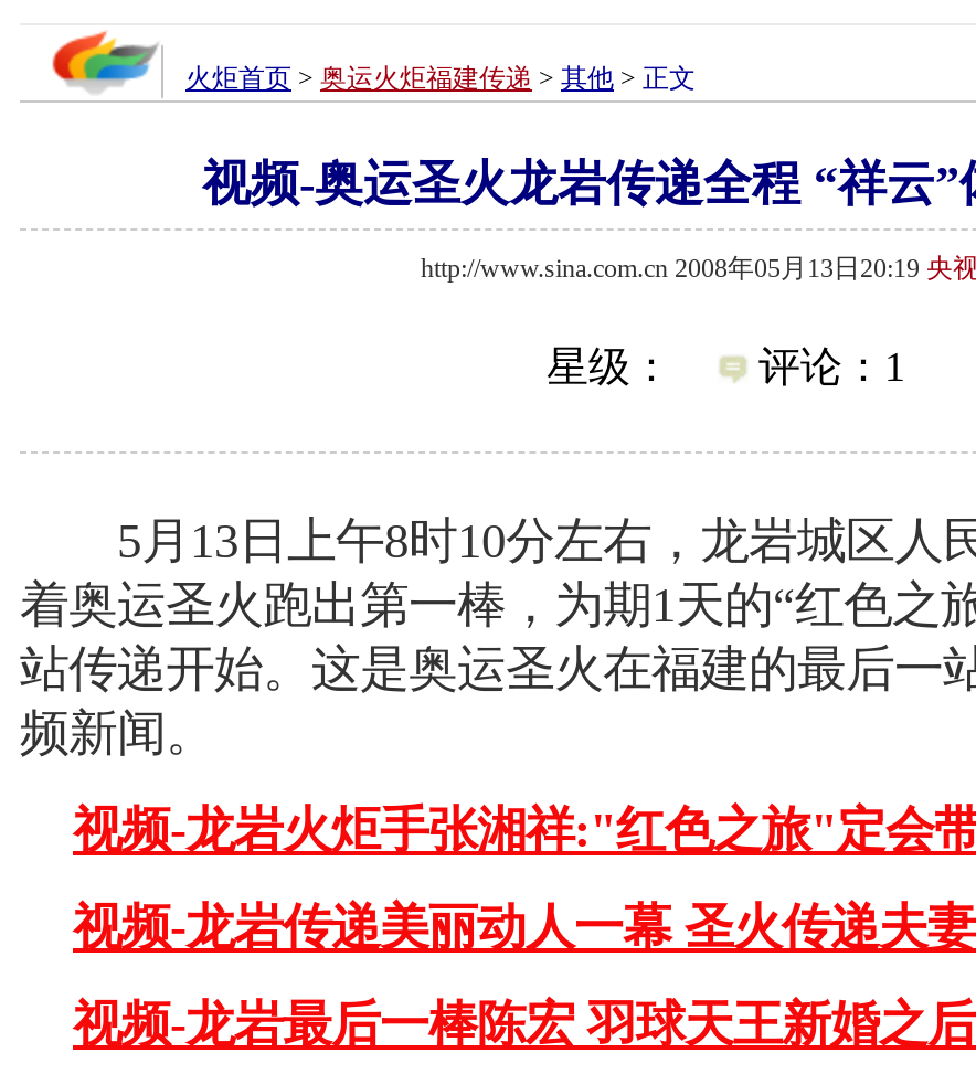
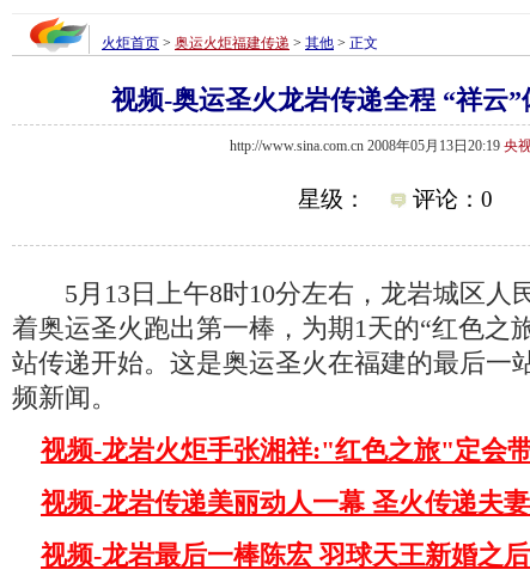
- 星级： 评论：1
+ 星级： 评论：0
